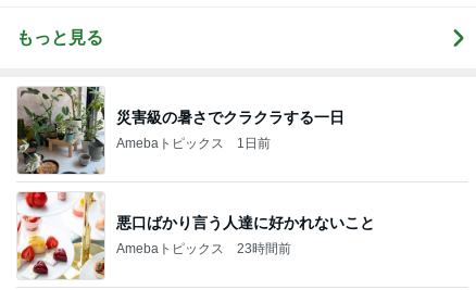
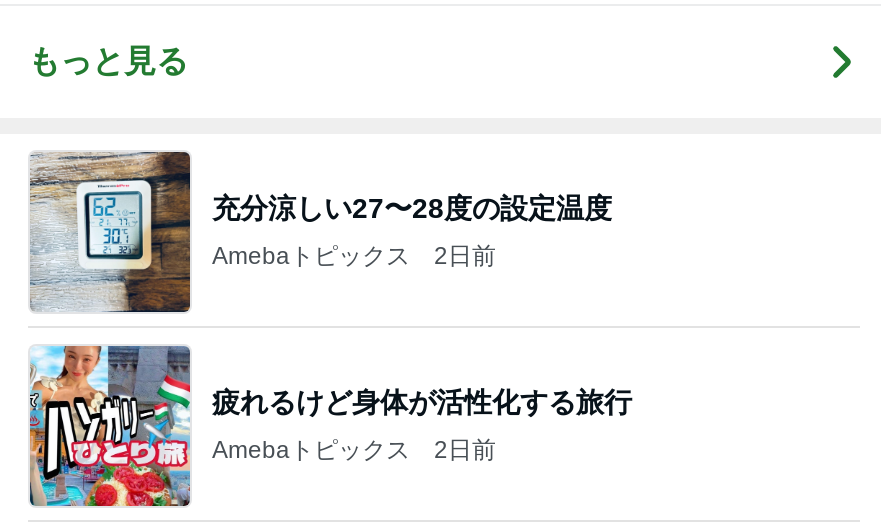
- [image]
- 災害級の暑さでクラクラする一日
+ [image]
+ 充分涼しい27〜28度の設定温度

- Amebaトピックス 1日前
+ Amebaトピックス 2日前

- [image]
- 悪口ばかり言う人達に好かれないこと
+ [image]
+ 疲れるけど身体が活性化する旅行

- Amebaトピックス 23時間前
+ Amebaトピックス 2日前
